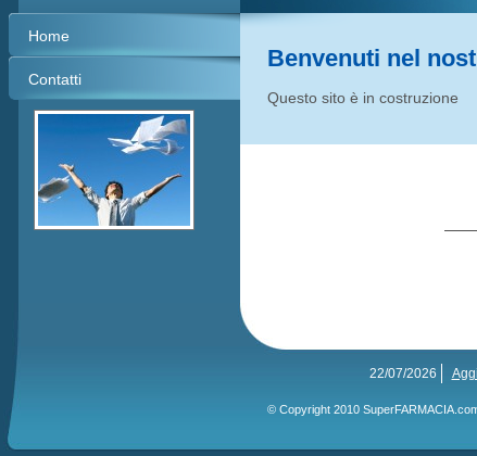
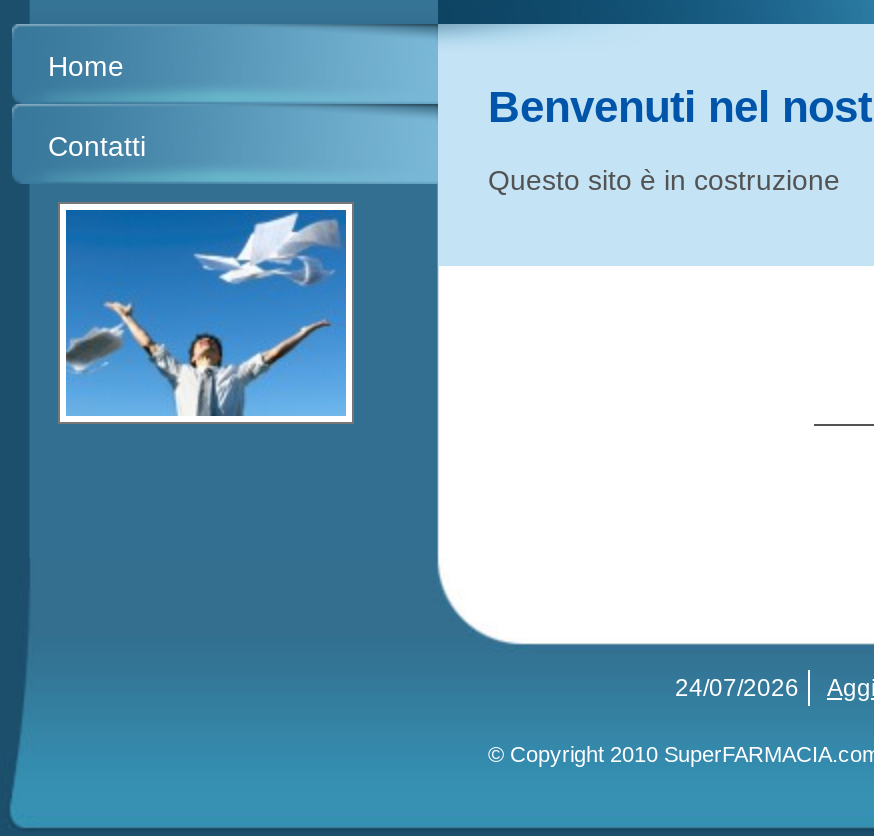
- 22/07/2026
+ 24/07/2026
